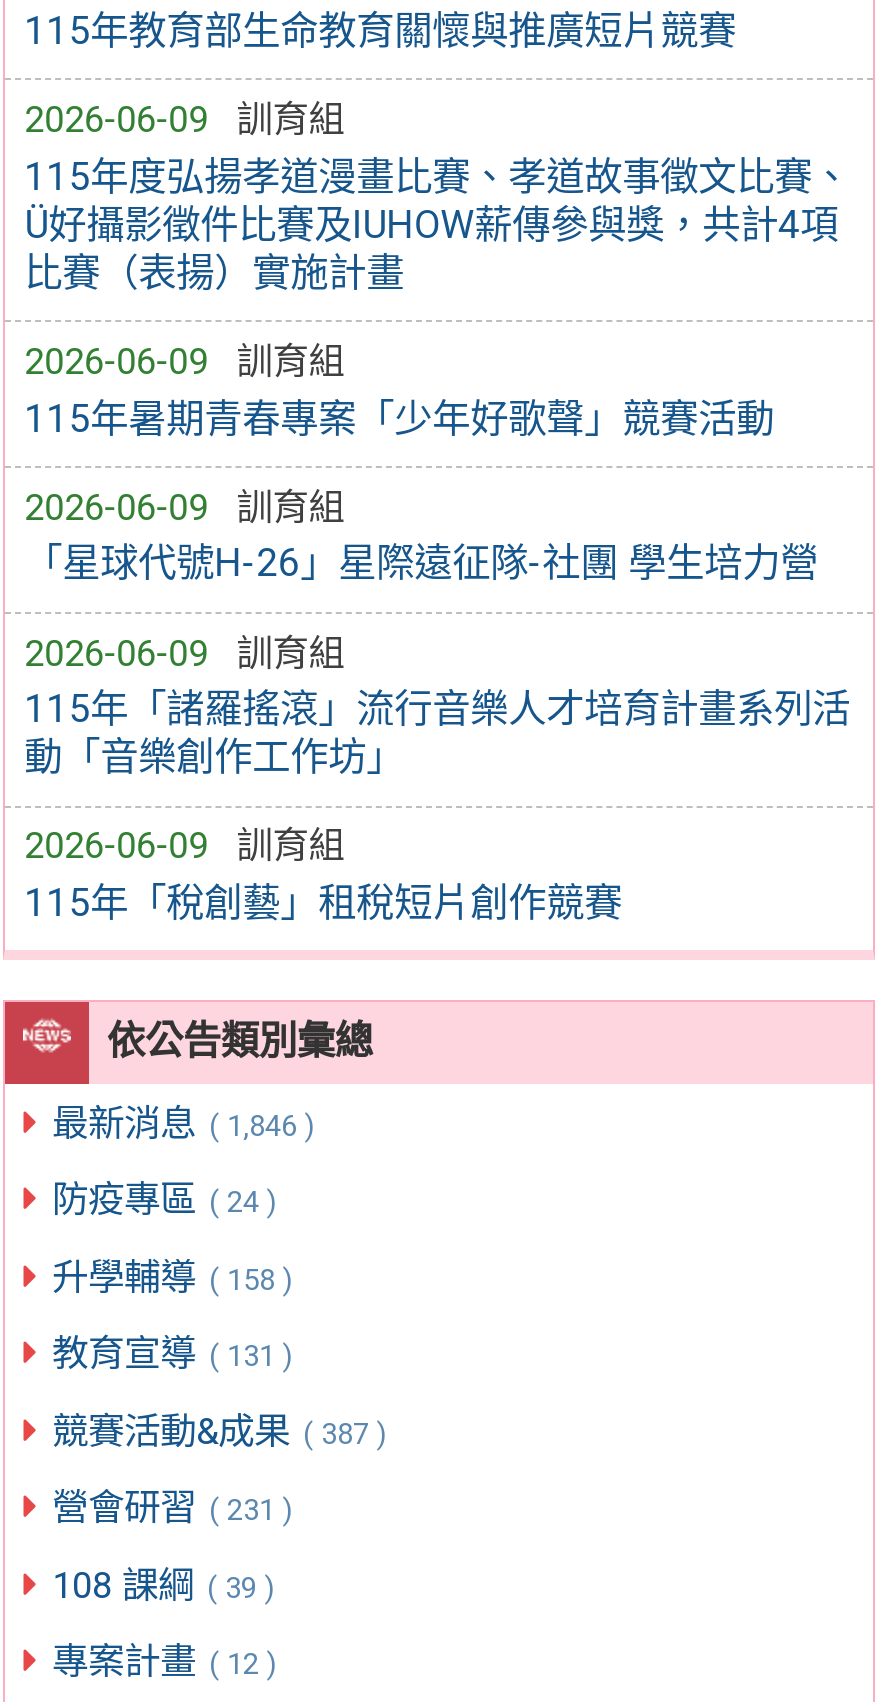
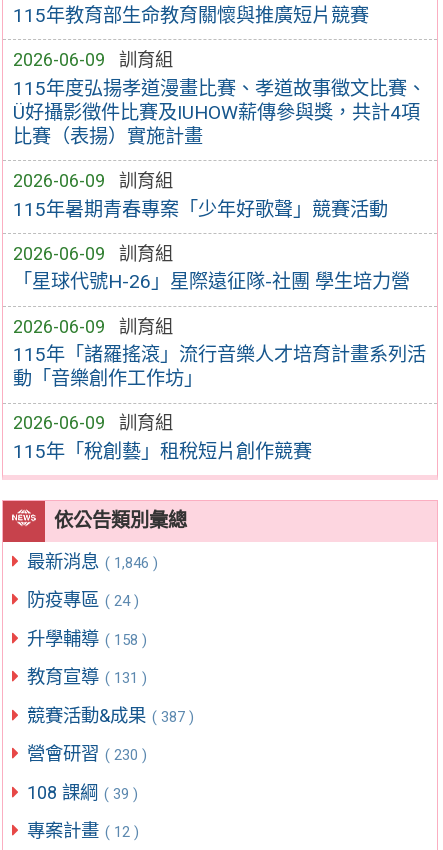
- 營會研習 ( 231 )
+ 營會研習 ( 230 )
